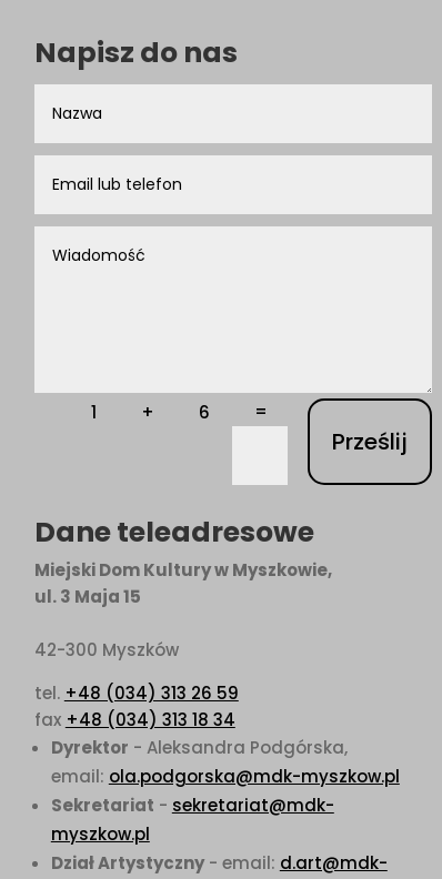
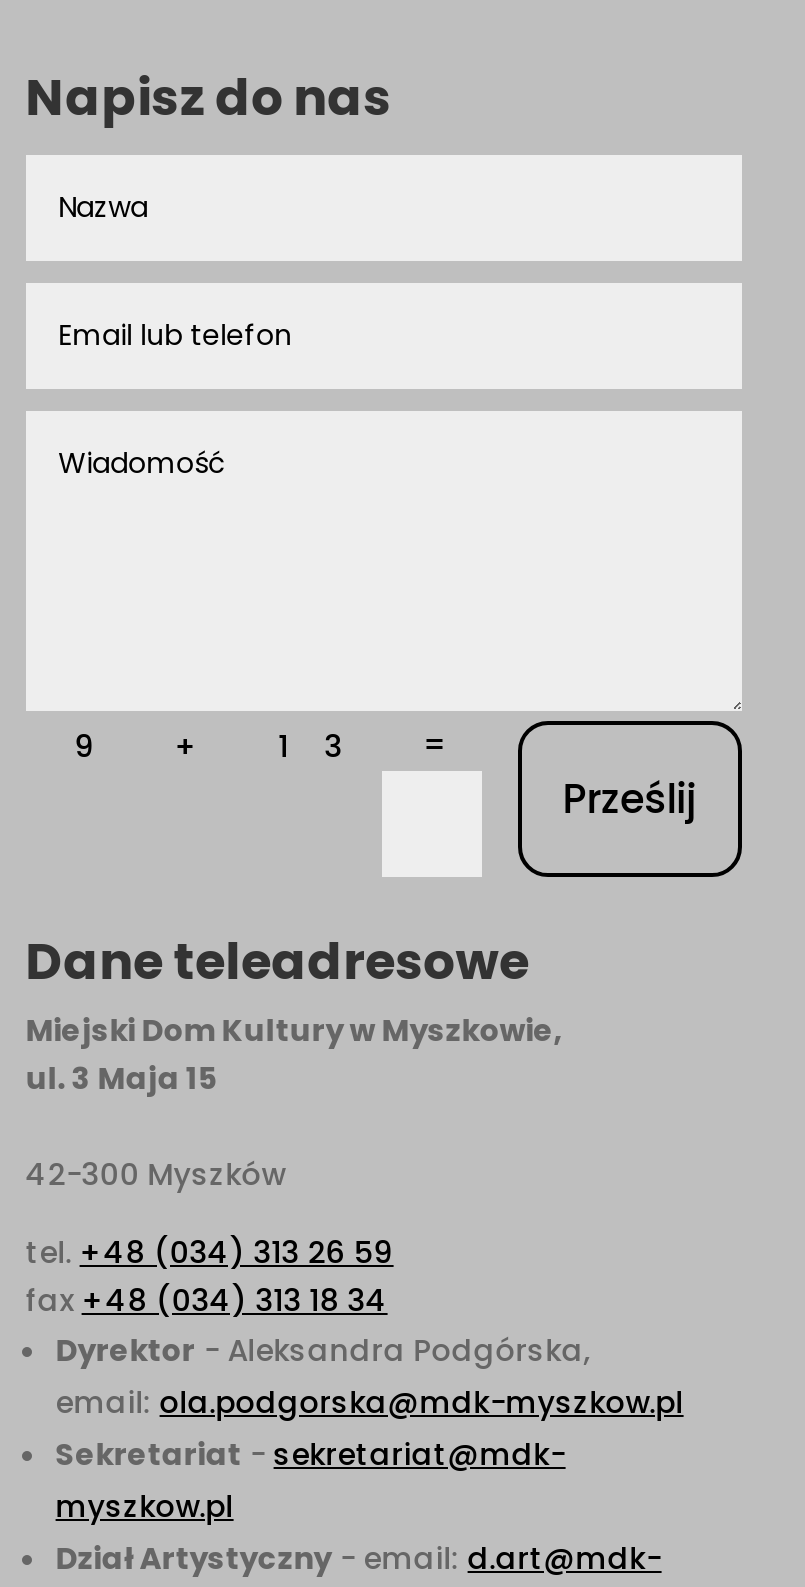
- 1 + 6 =
+ 9 + 13 =
